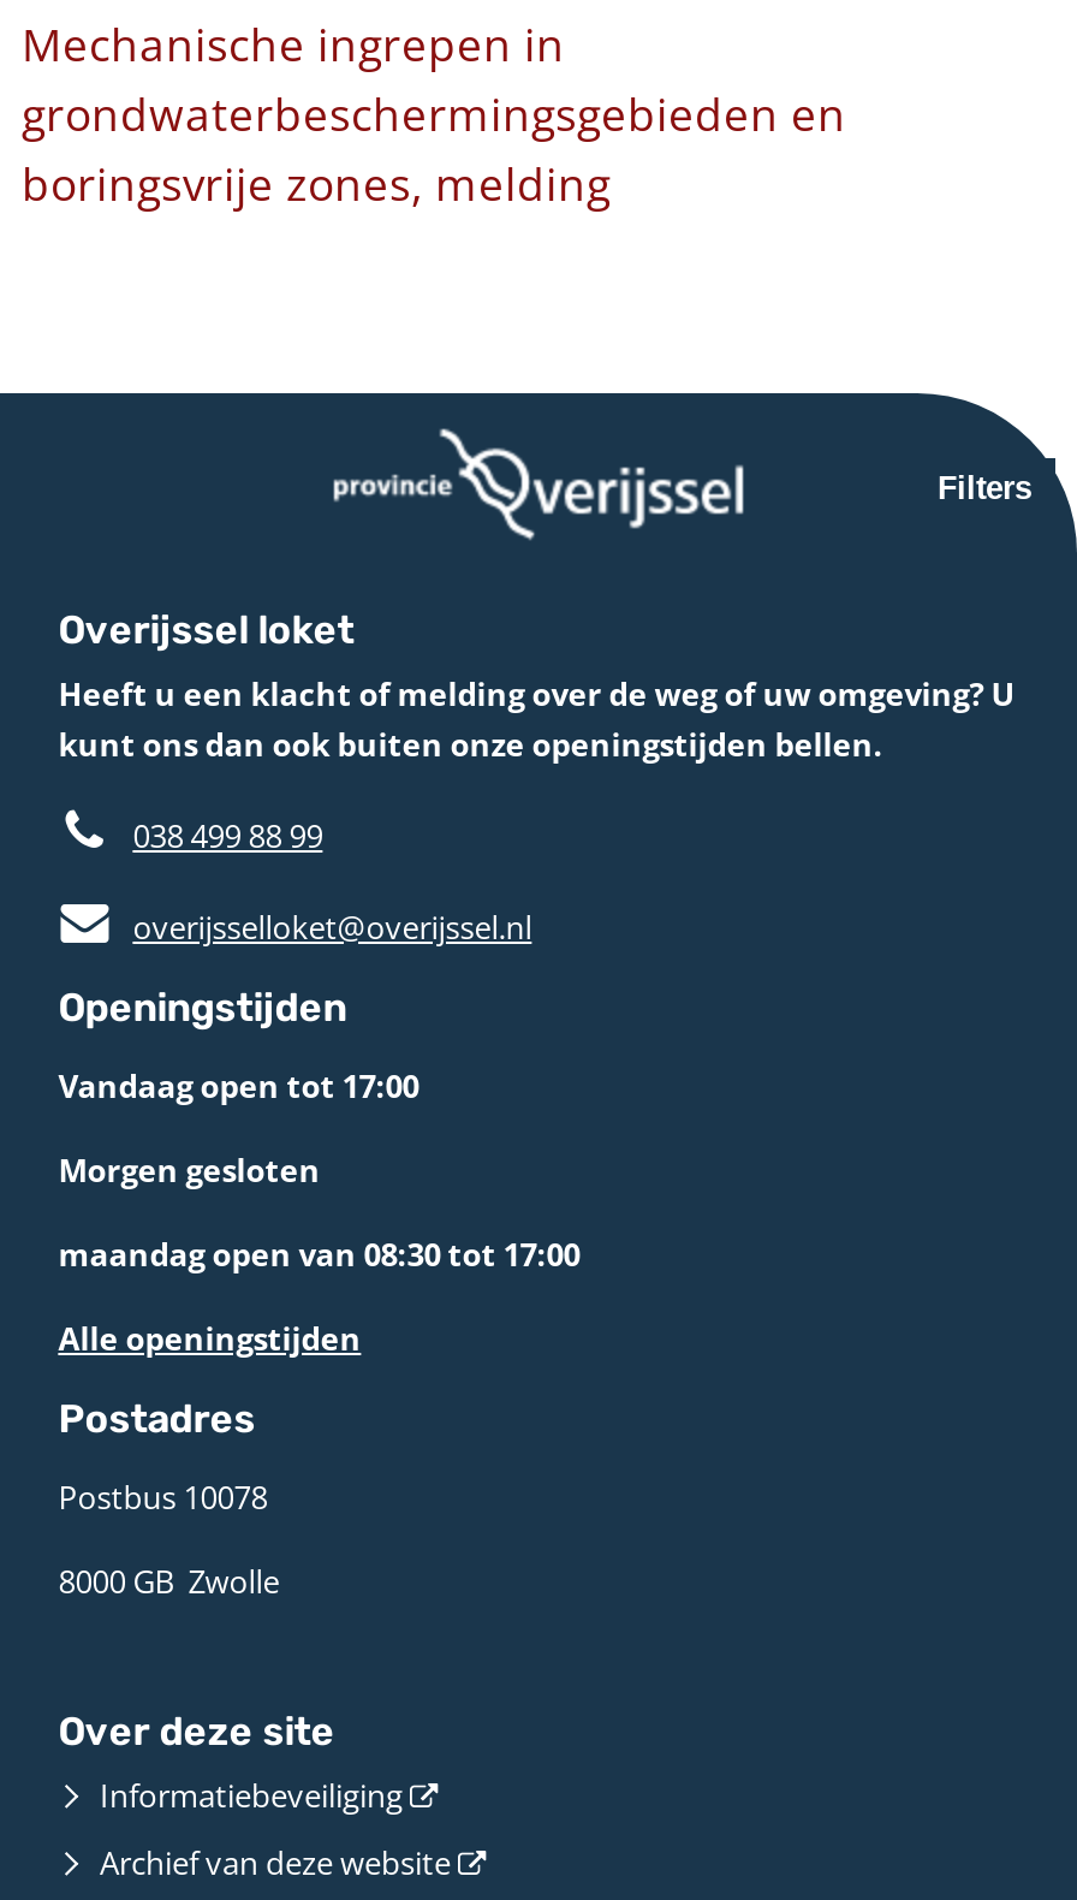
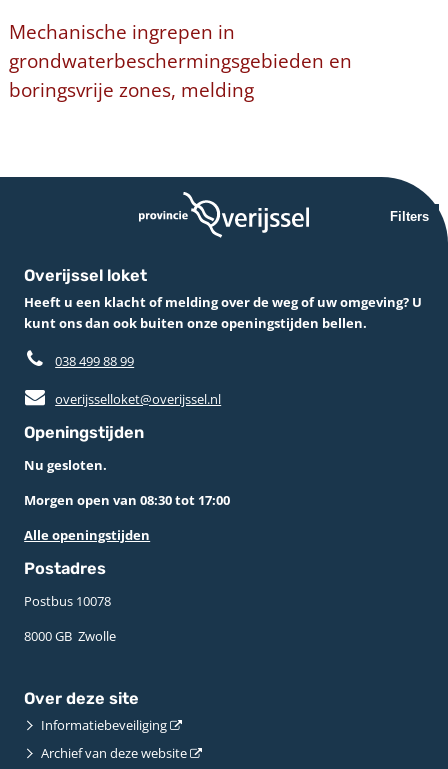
- Vandaag open tot 17:00
- Morgen gesloten
- maandag open van 08:30 tot 17:00
+ Nu gesloten.
+ Morgen open van 08:30 tot 17:00
